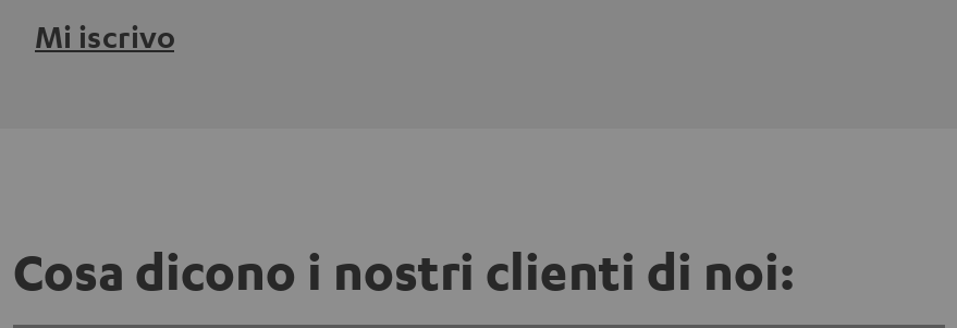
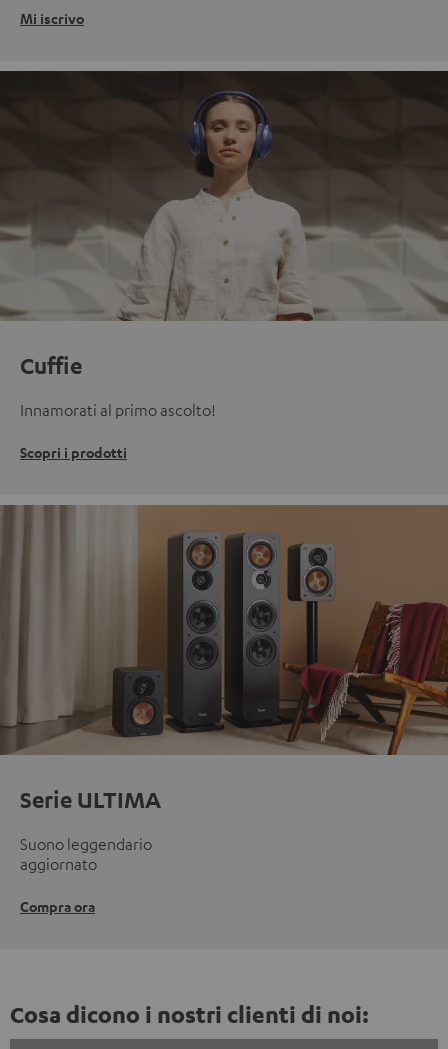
+ [image]
+ Cuffie
+ Innamorati al primo ascolto!
+ Scopri i prodotti

+ [image]
+ Serie ULTIMA
+ Suono leggendario
+ aggiornato
+ Compra ora
